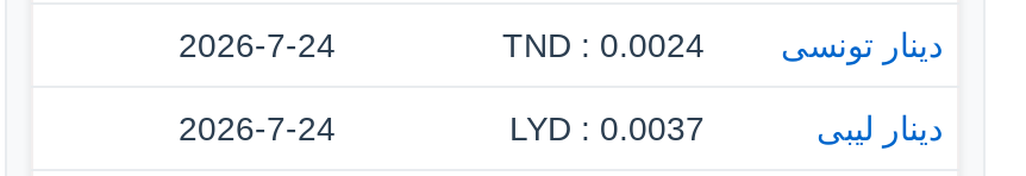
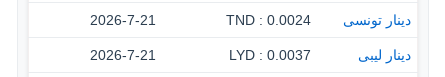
- 2026-7-24
+ 2026-7-21

- 2026-7-24
+ 2026-7-21
